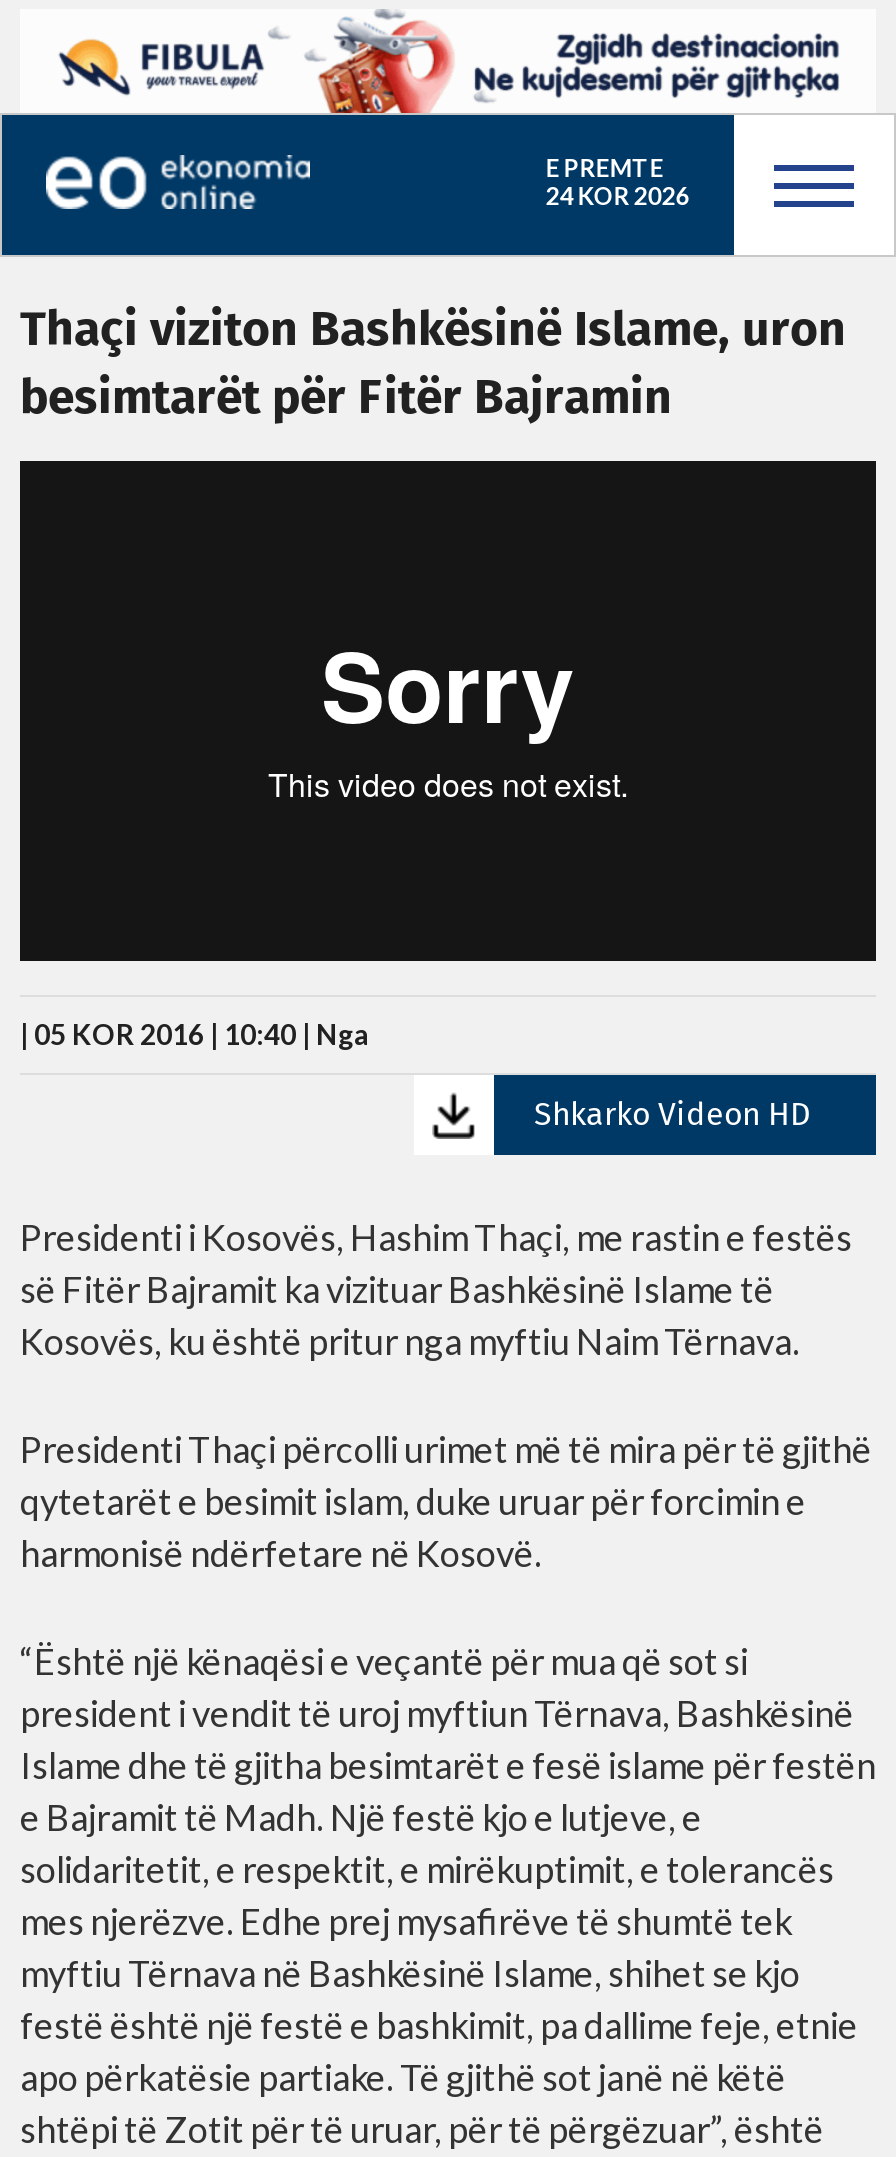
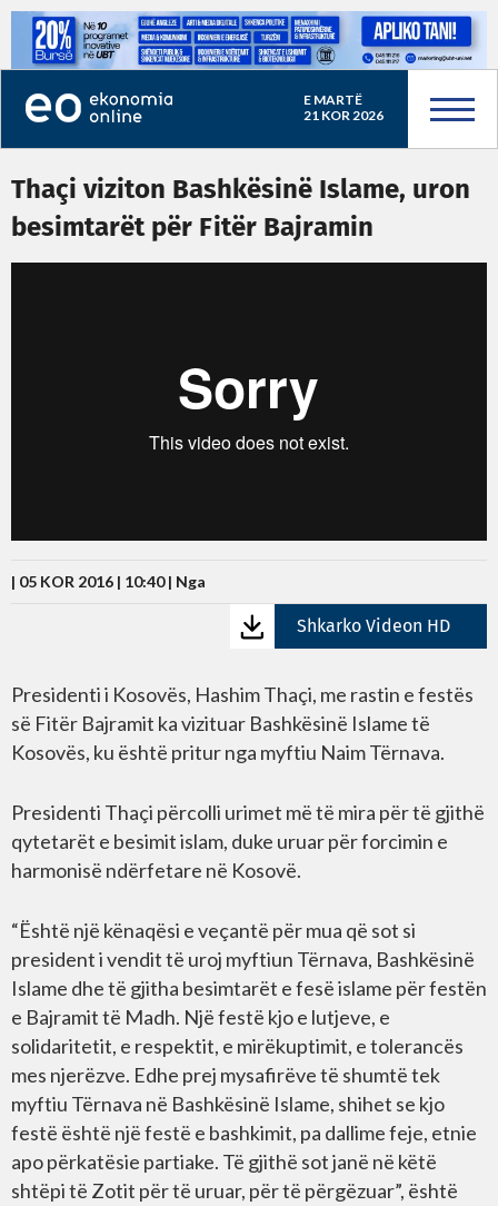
- [image]
- E PREMTE
+ [image]
+ E MARTË

- 24 KOR 2026
+ 21 KOR 2026
